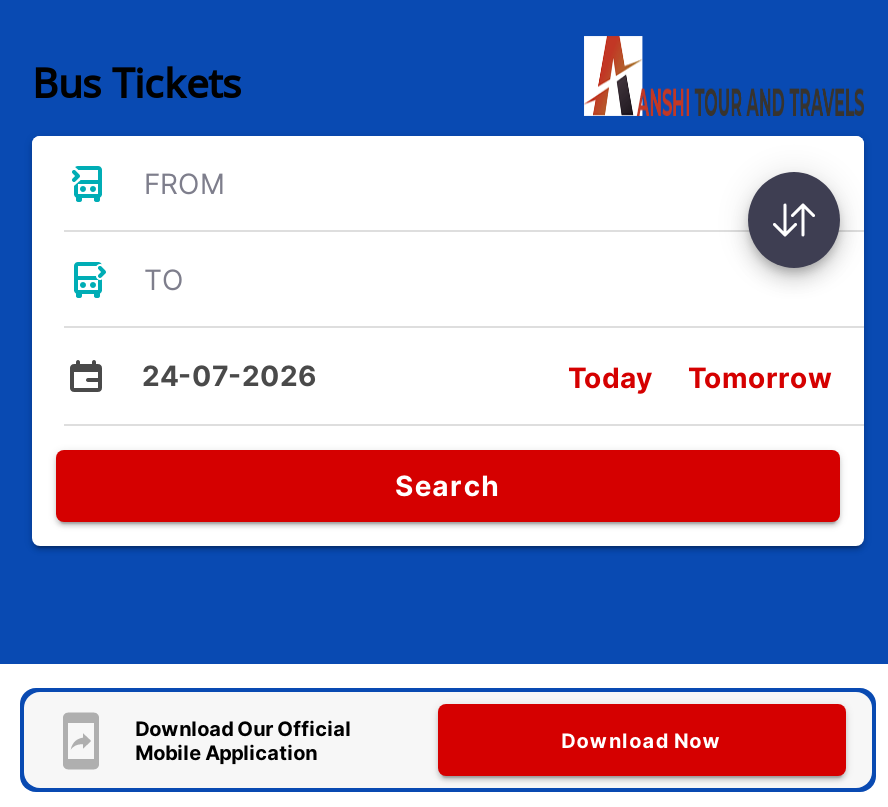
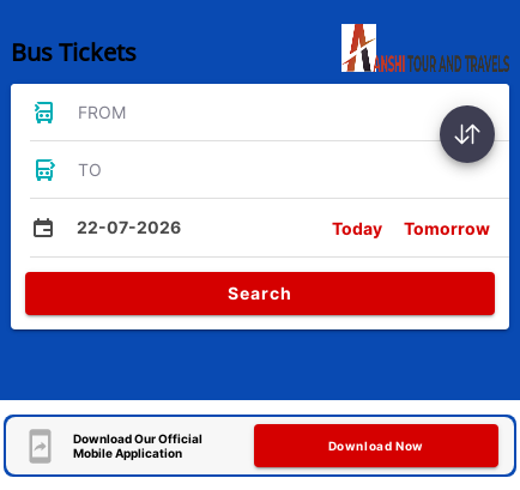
- 24-07-2026
+ 22-07-2026
